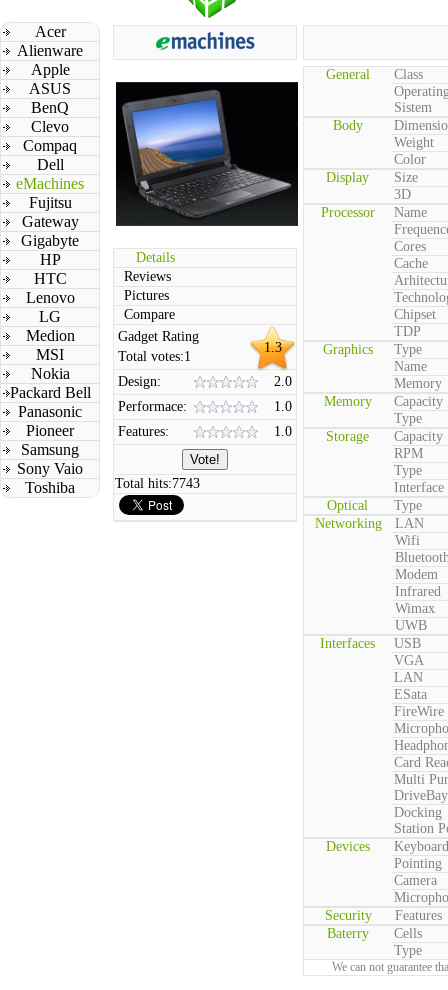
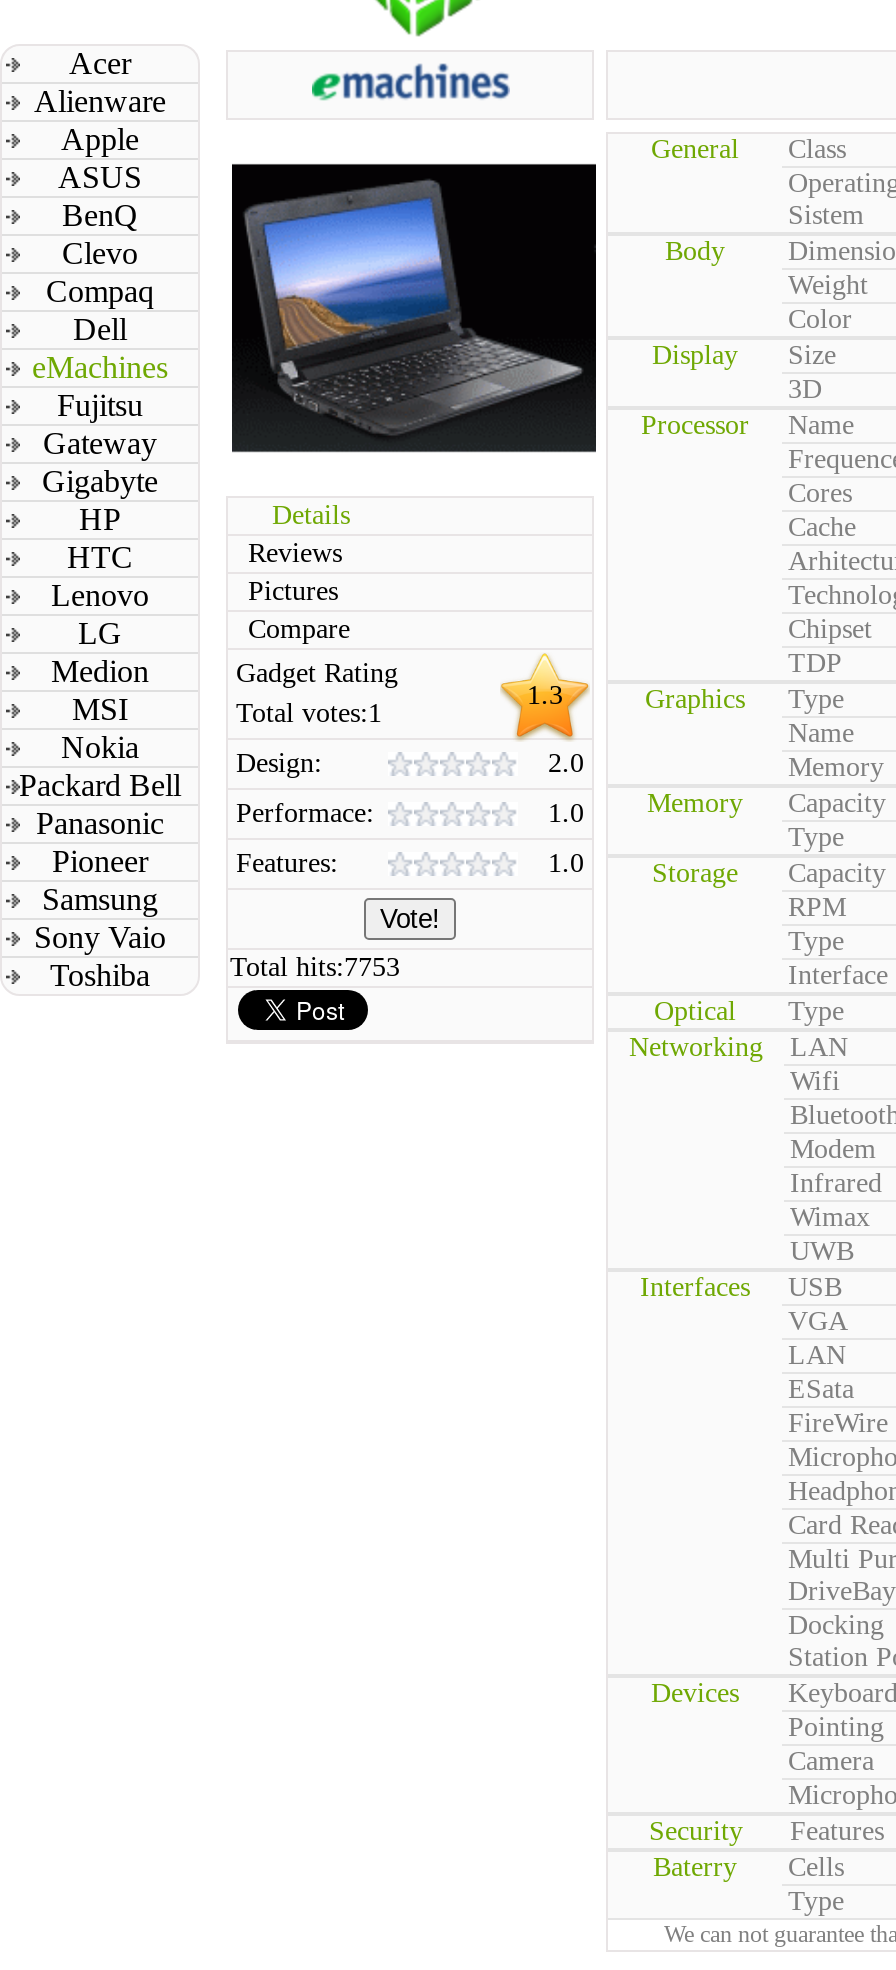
- Total hits:7743
+ Total hits:7753
